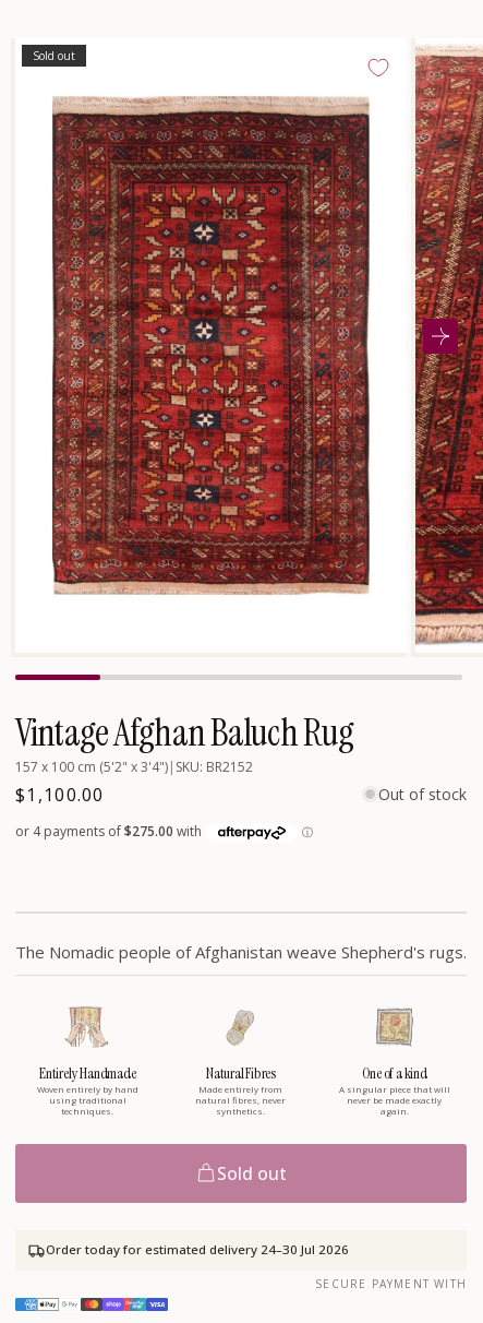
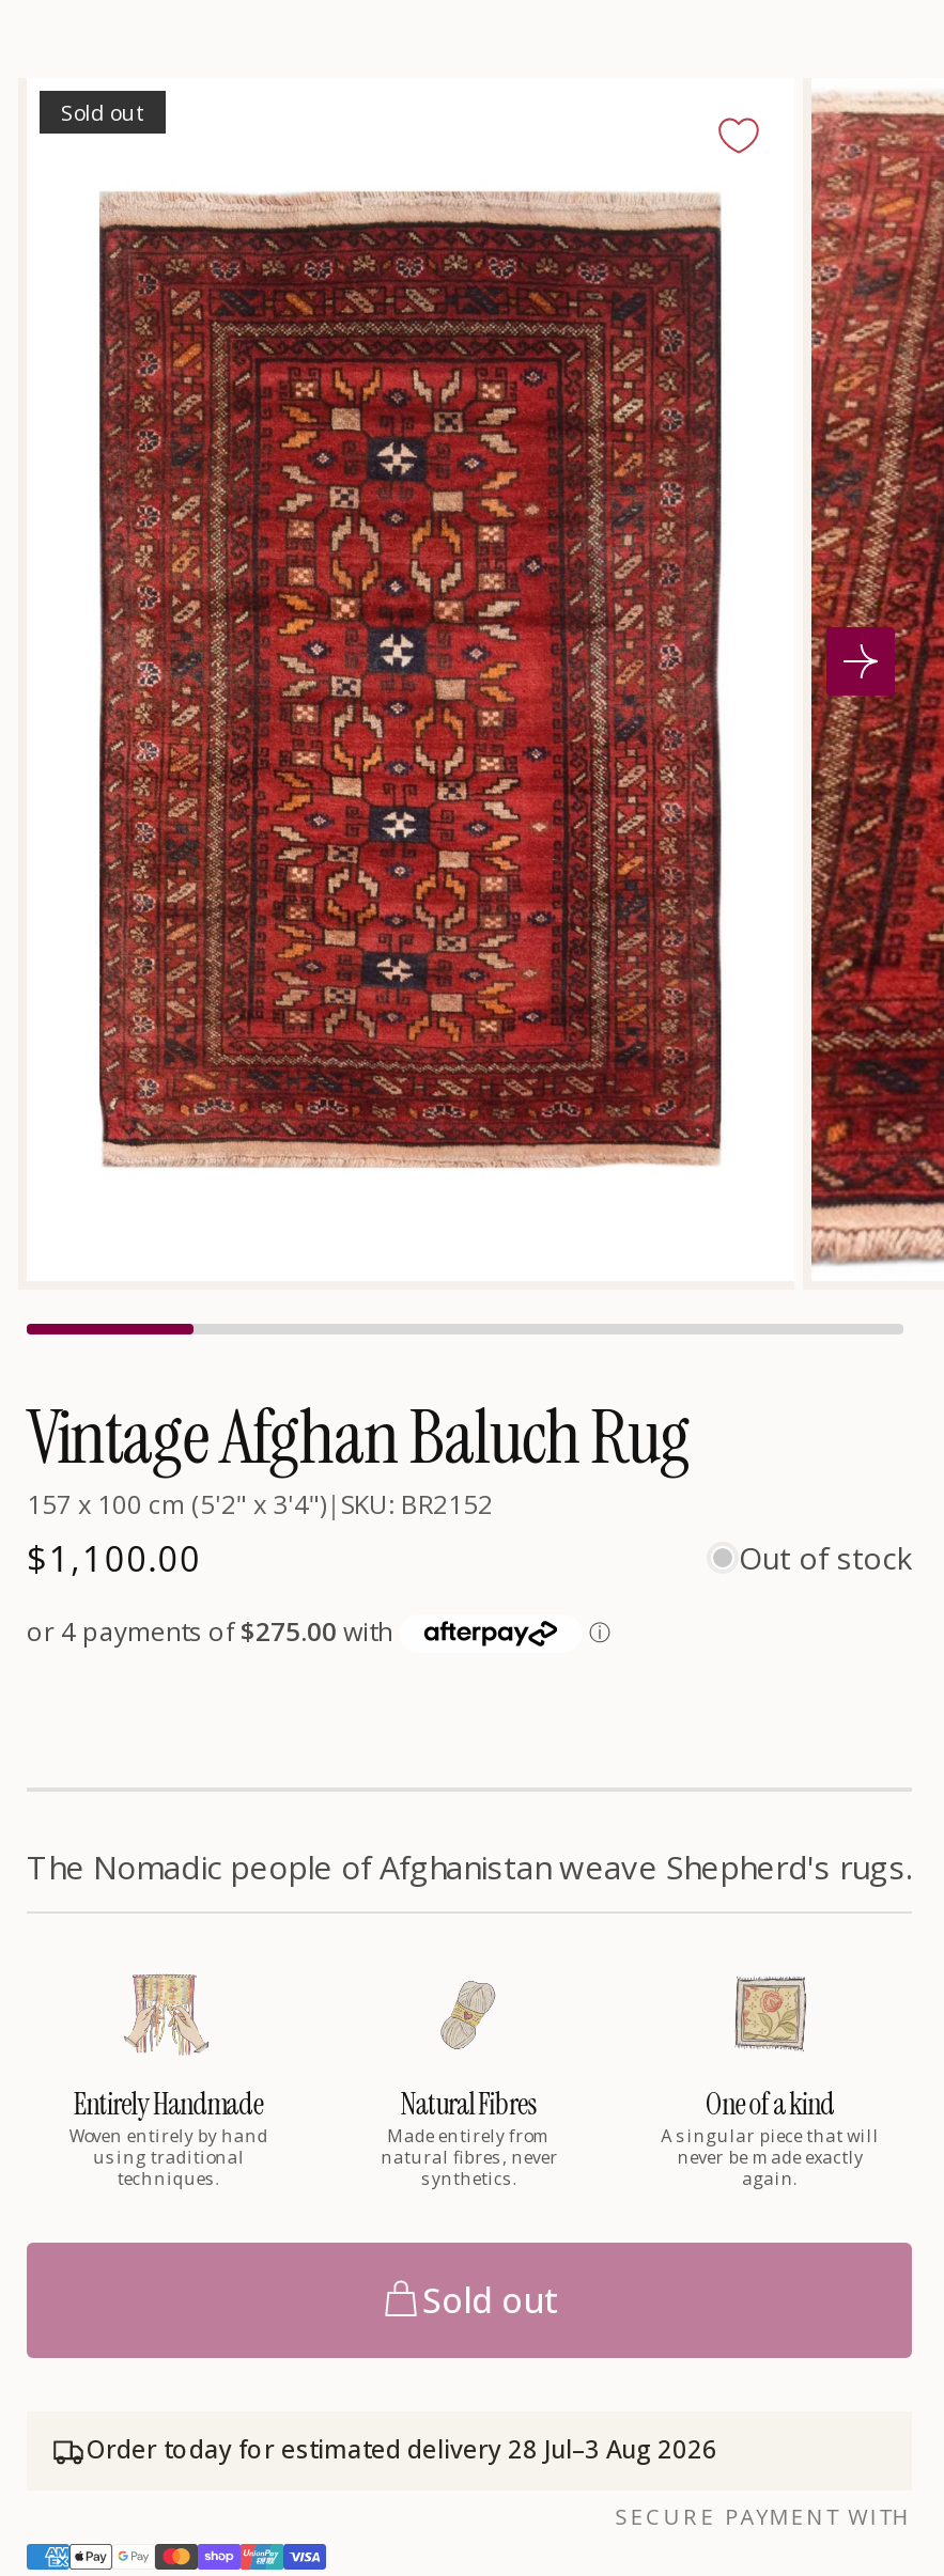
- Order today for estimated delivery 24–30 Jul 2026
+ Order today for estimated delivery 28 Jul–3 Aug 2026
